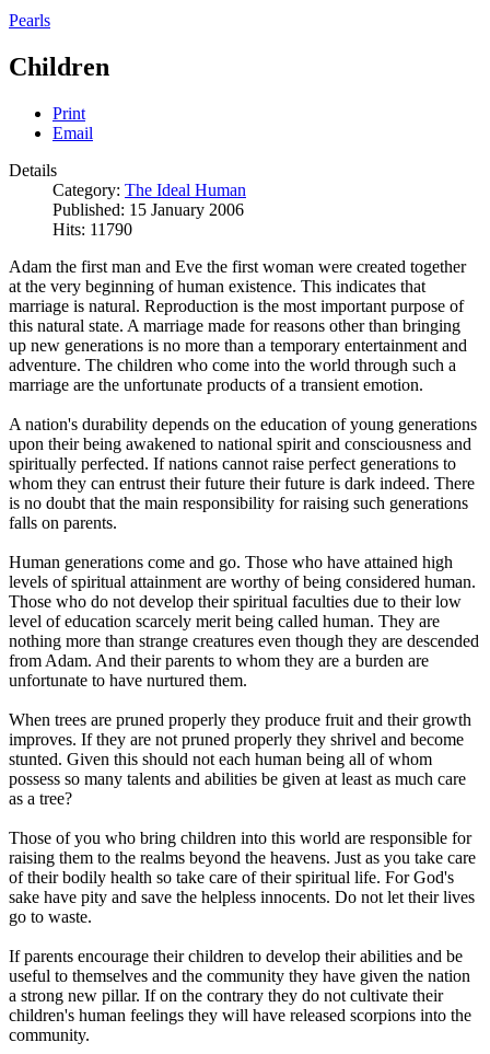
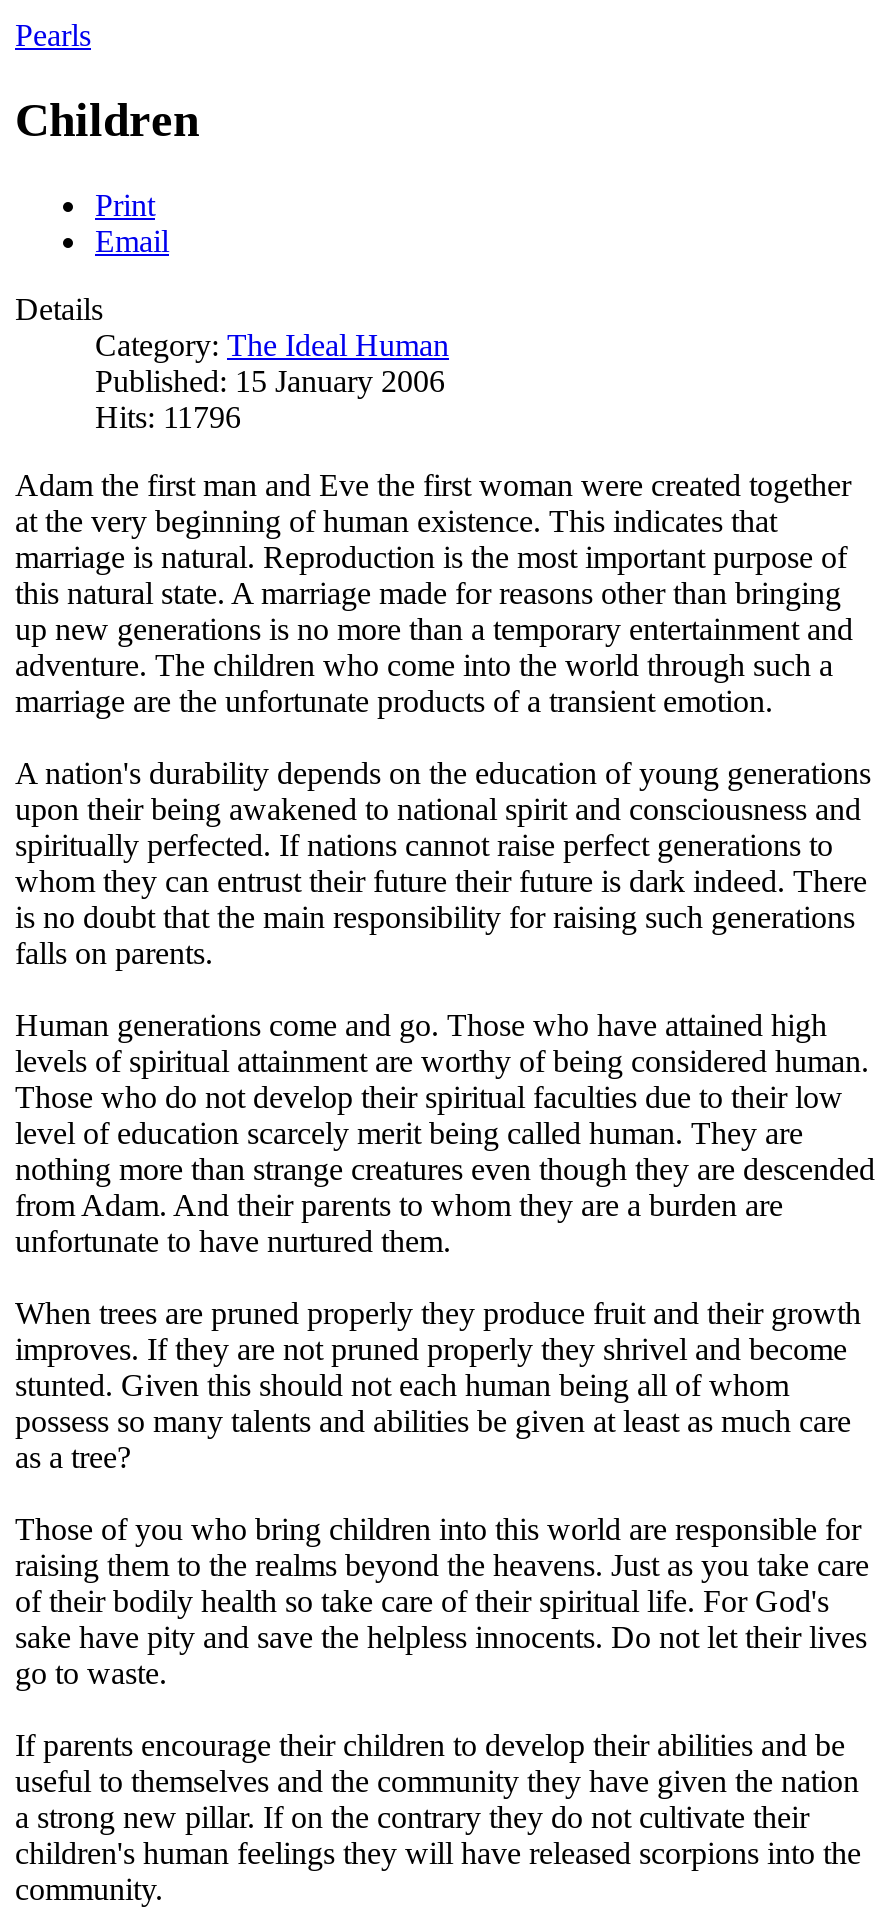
- Hits: 11790
+ Hits: 11796
